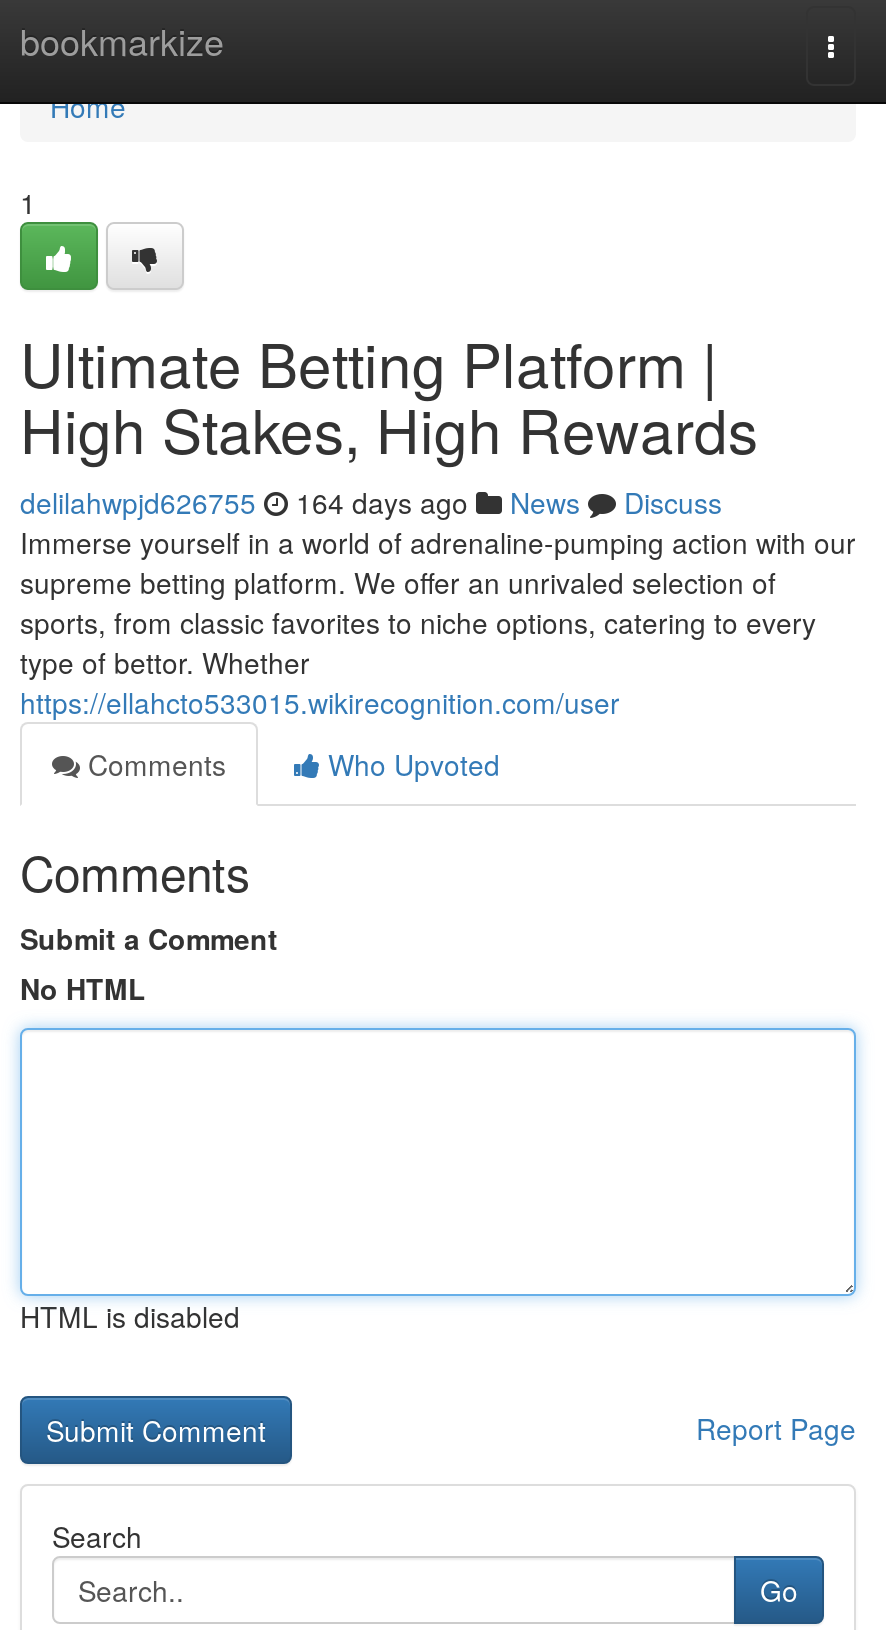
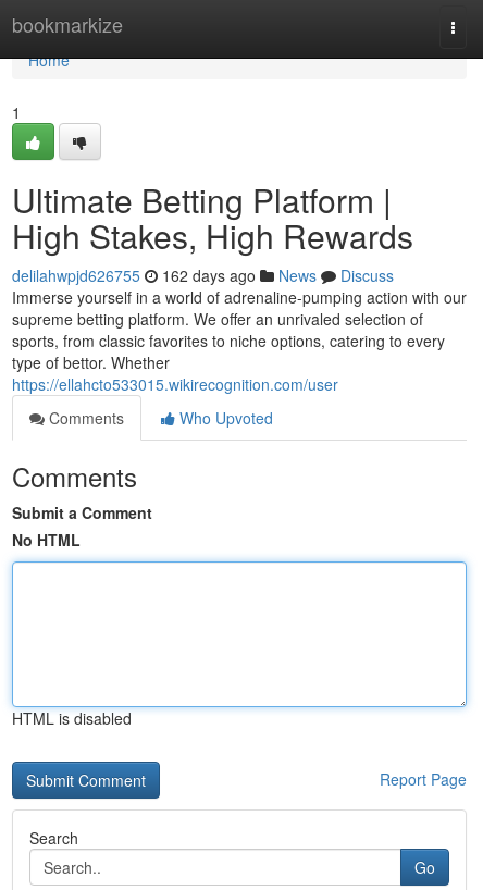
- delilahwpjd626755 164 days ago News Discuss
+ delilahwpjd626755 162 days ago News Discuss
